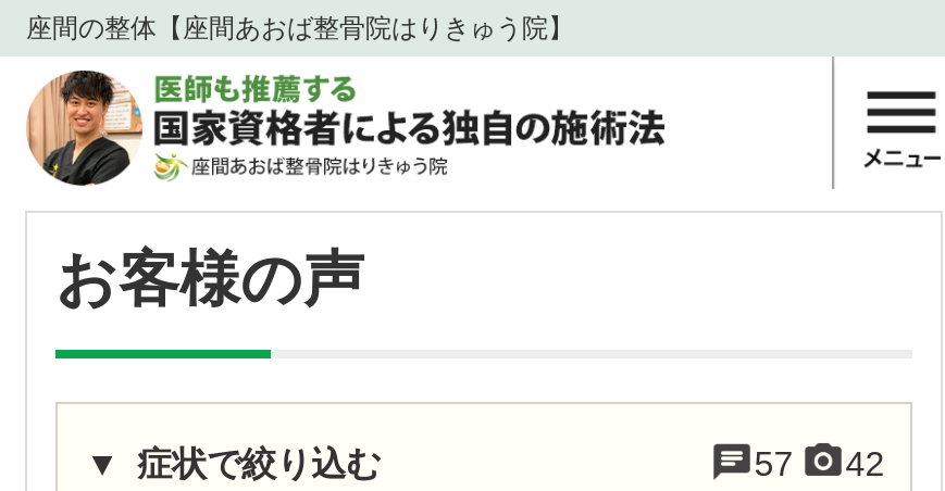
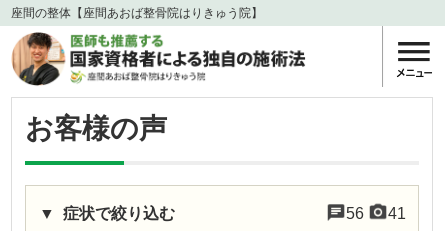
- 57
+ 56

- 42
+ 41
